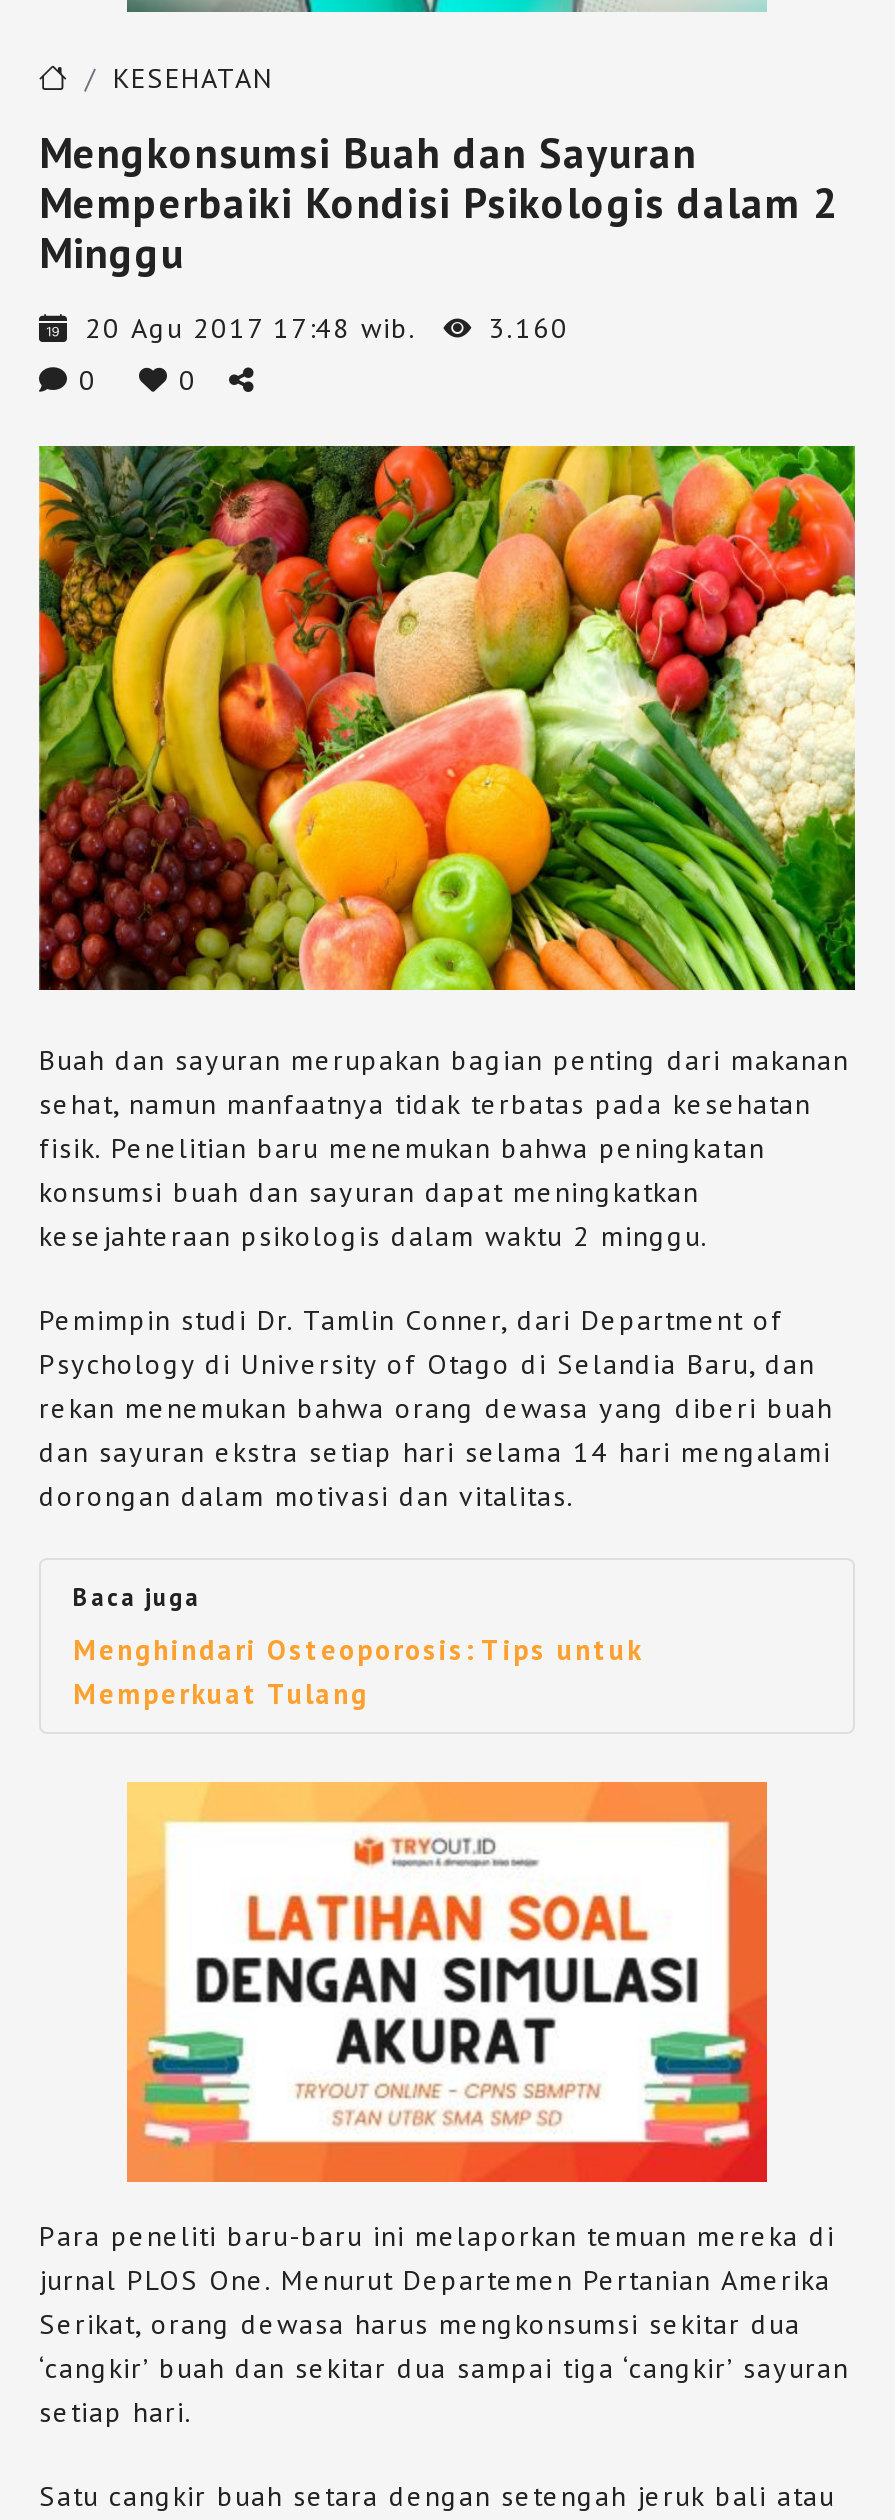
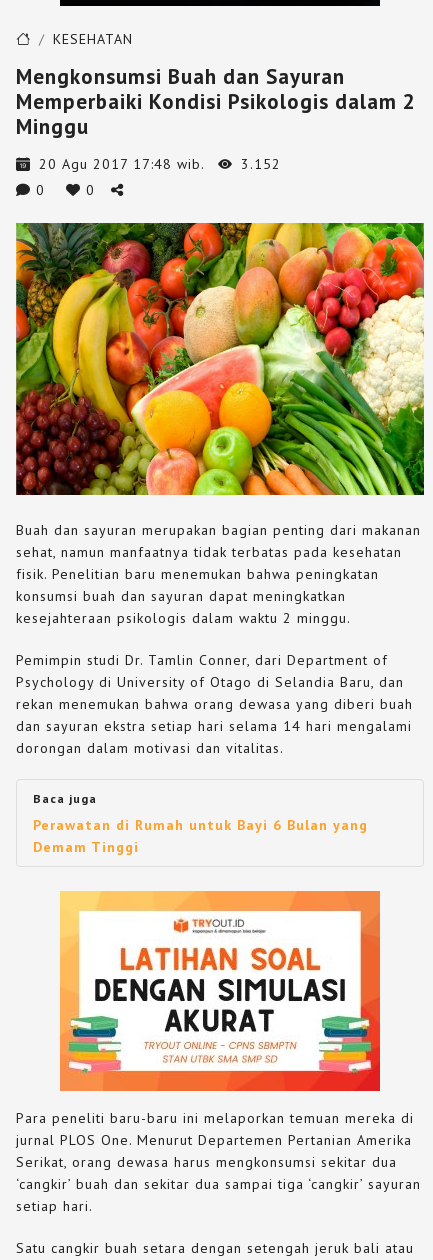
- 20 Agu 2017 17:48 wib. 3.160
+ 20 Agu 2017 17:48 wib. 3.152

- Menghindari Osteoporosis: Tips untuk
- Memperkuat Tulang
+ Perawatan di Rumah untuk Bayi 6 Bulan yang
+ Demam Tinggi
